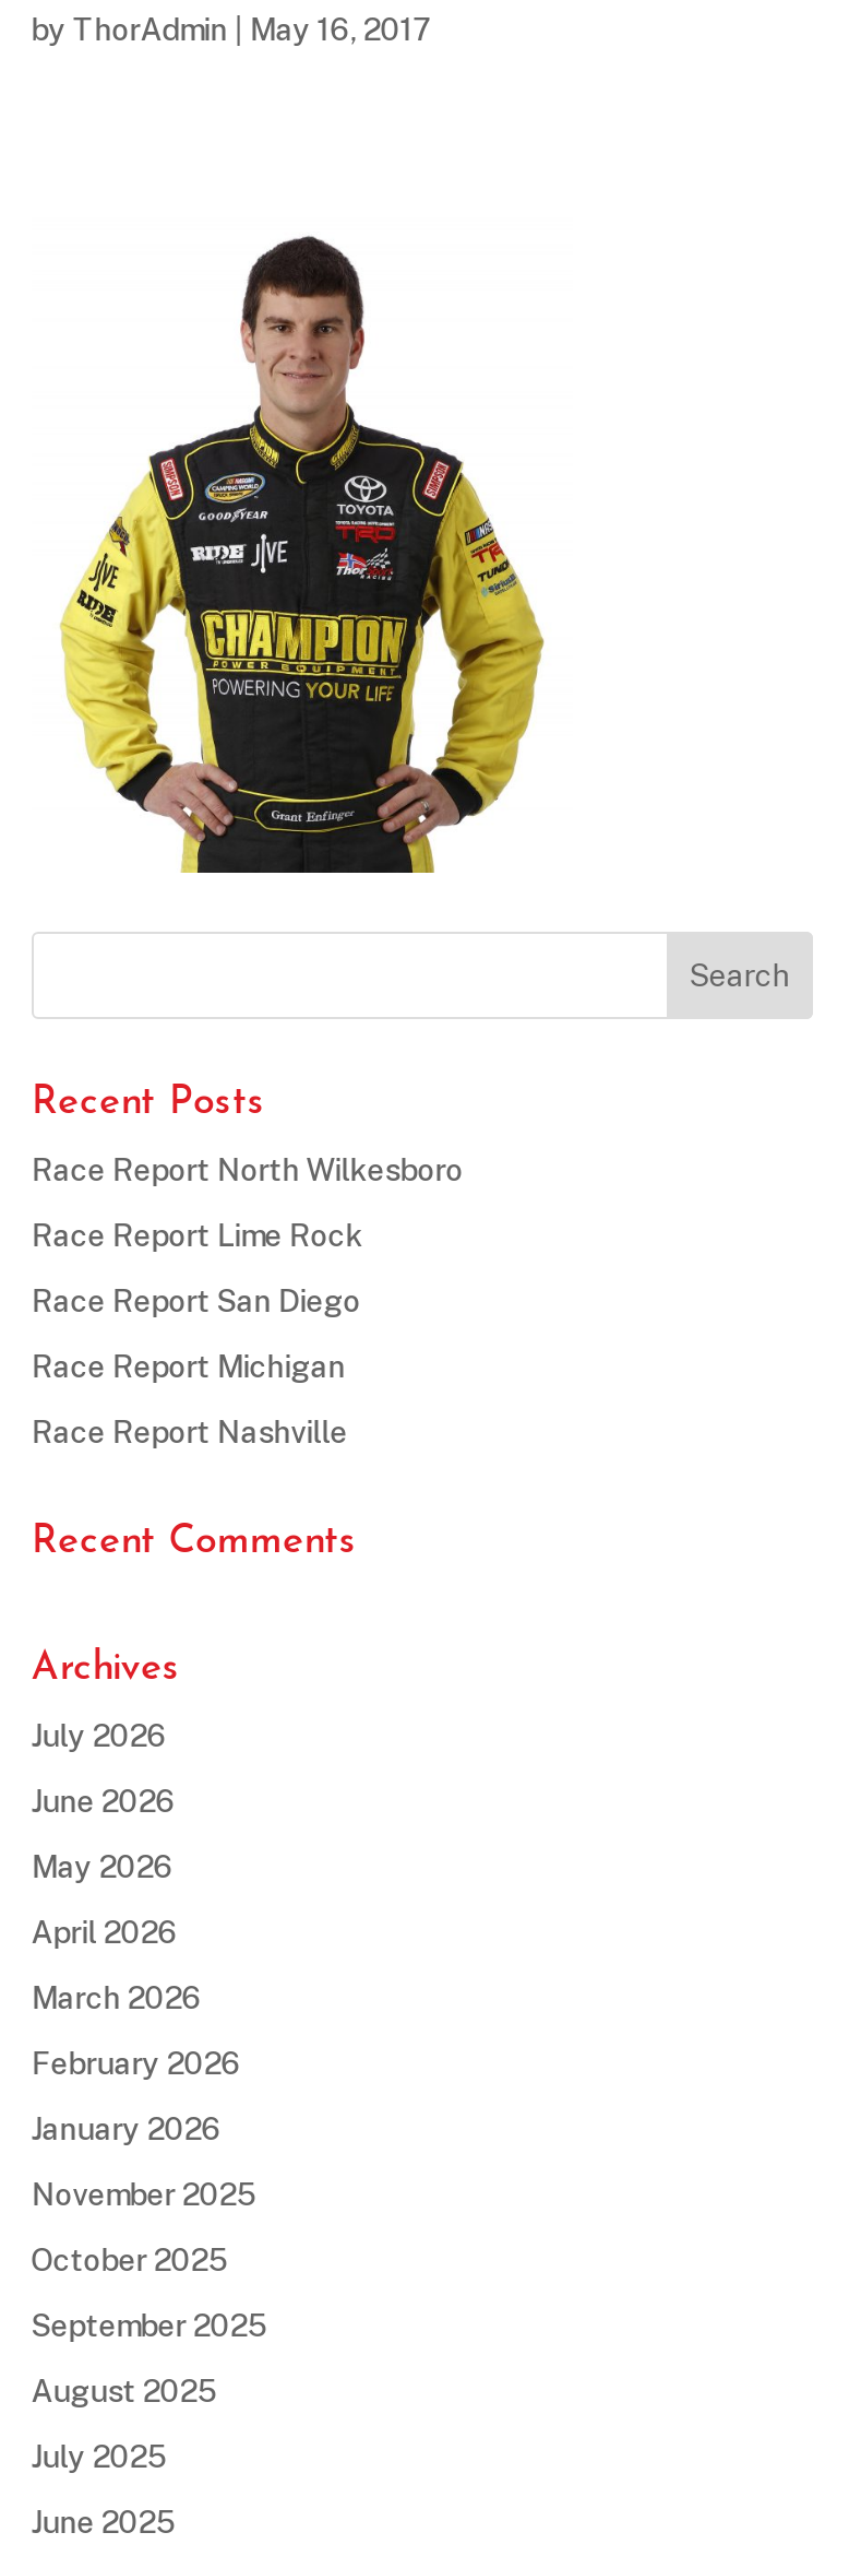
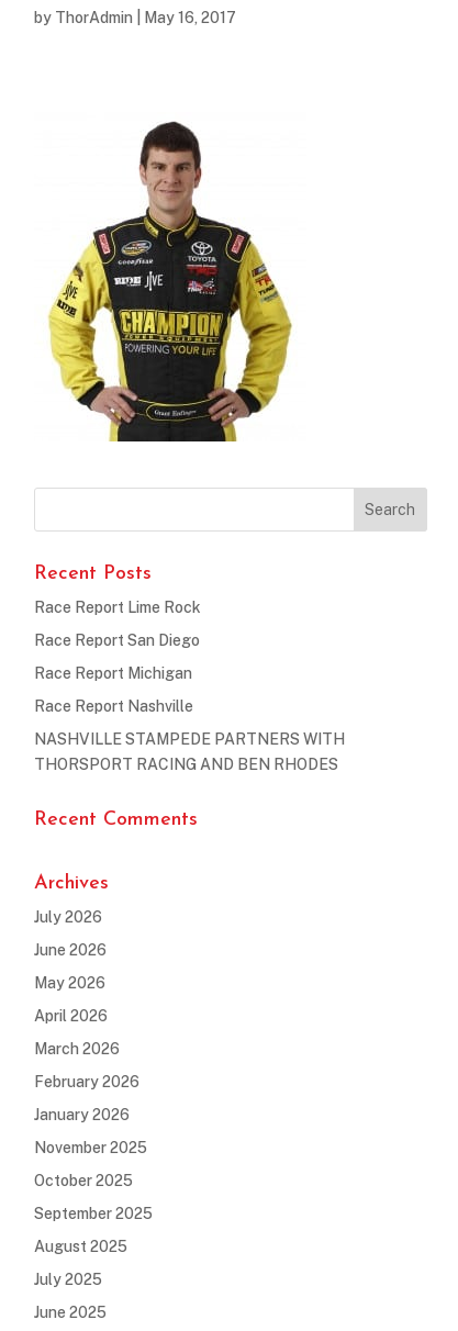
- Race Report North Wilkesboro

+ NASHVILLE STAMPEDE PARTNERS WITH
+ THORSPORT RACING AND BEN RHODES
